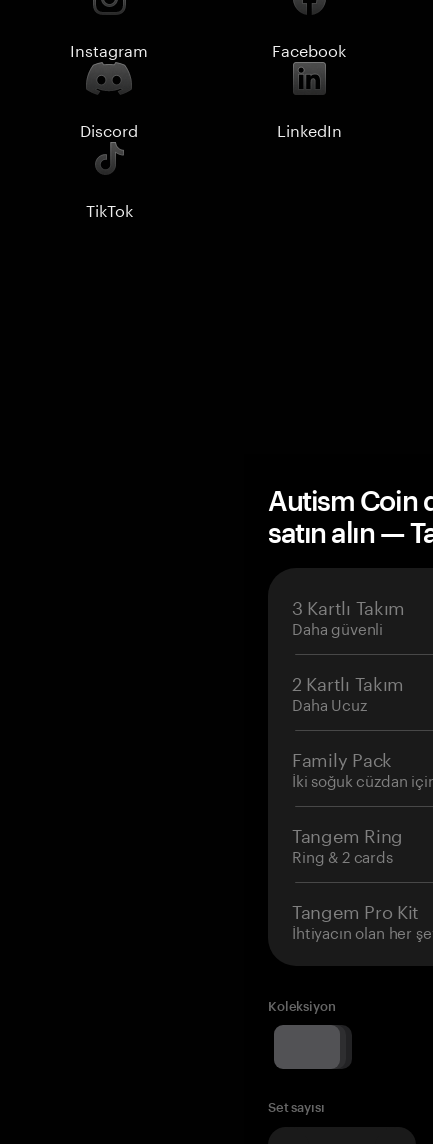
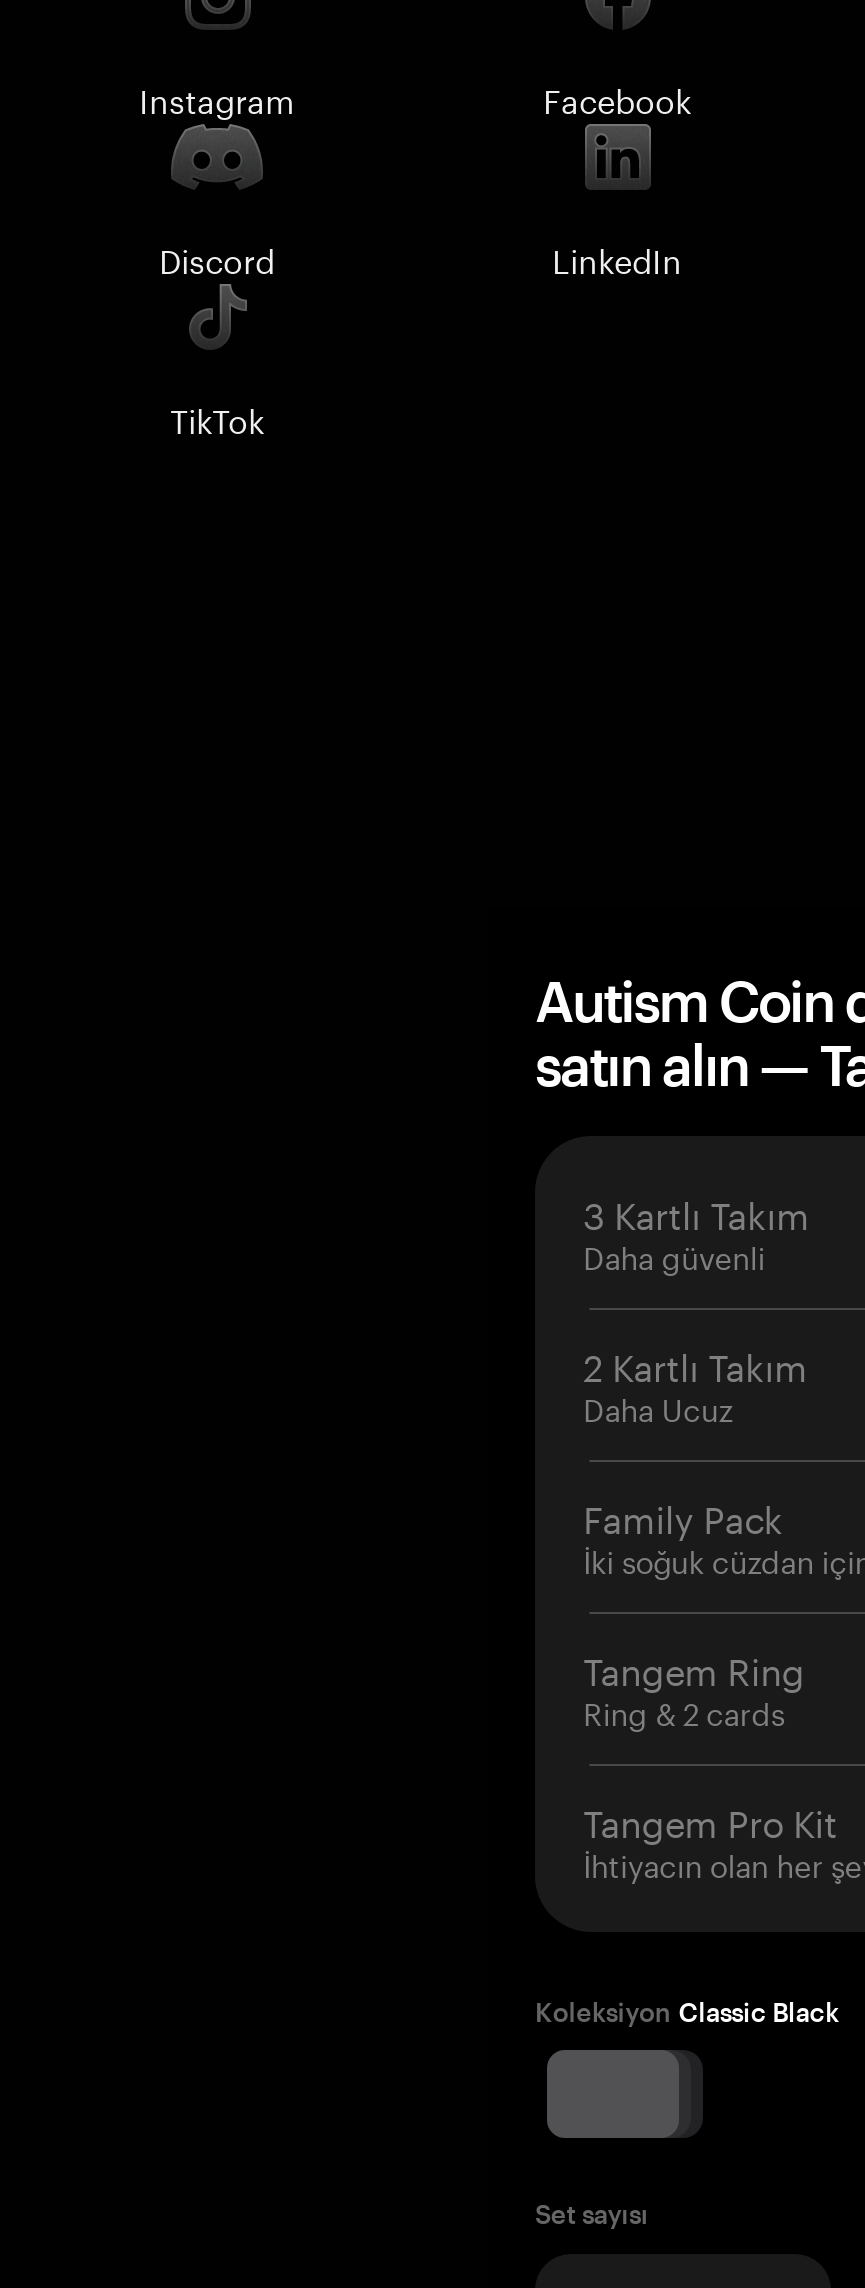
- Koleksiyon
+ Koleksiyon Classic Black
